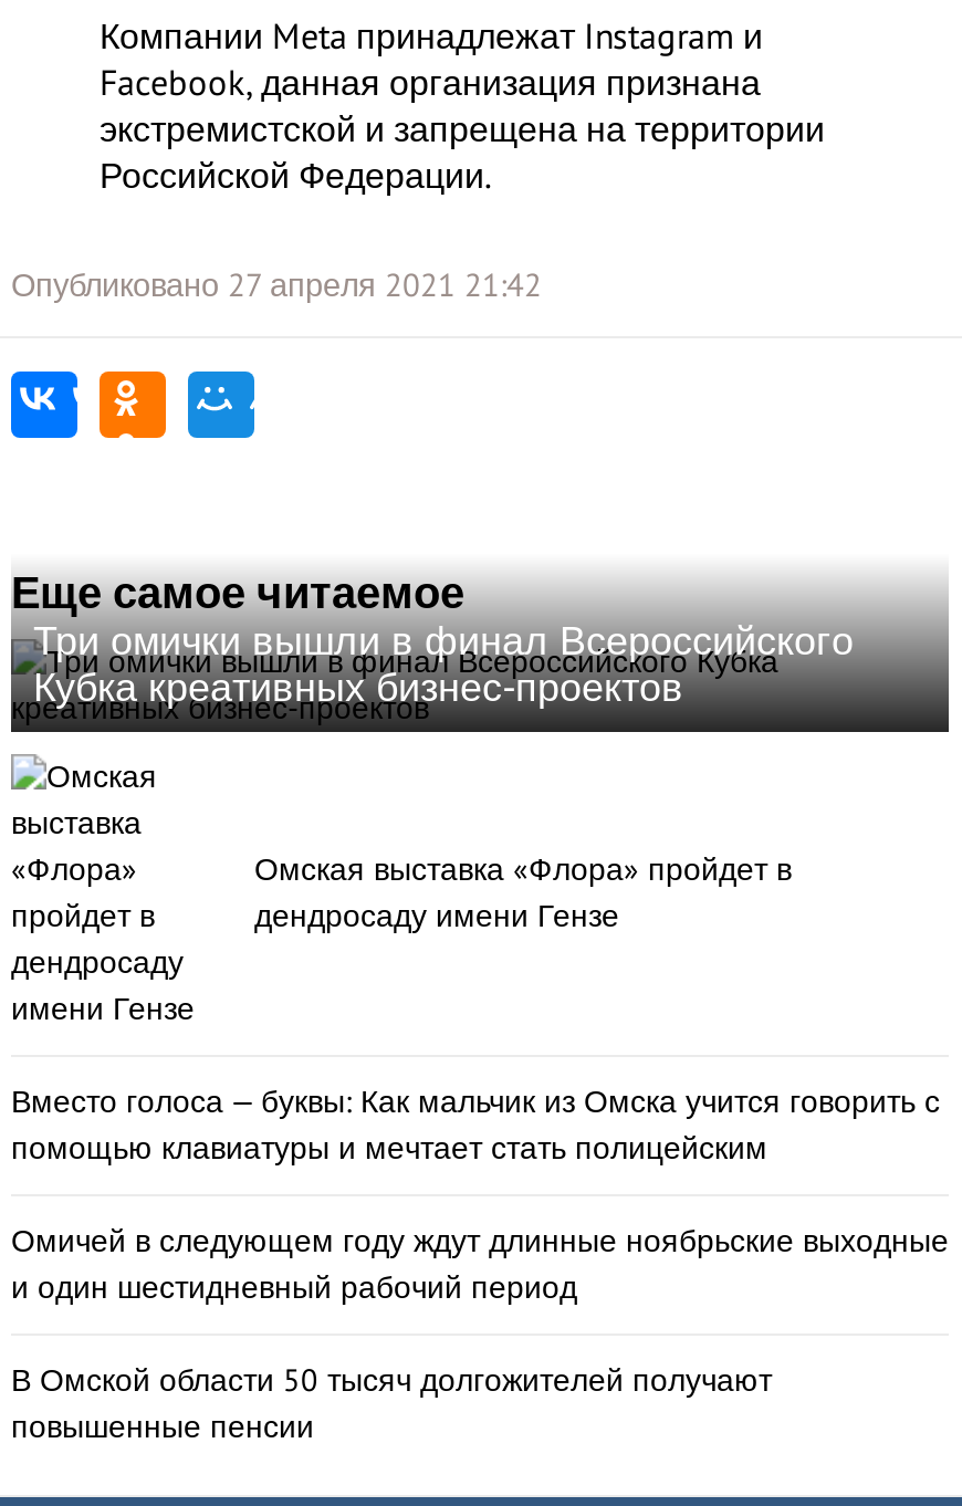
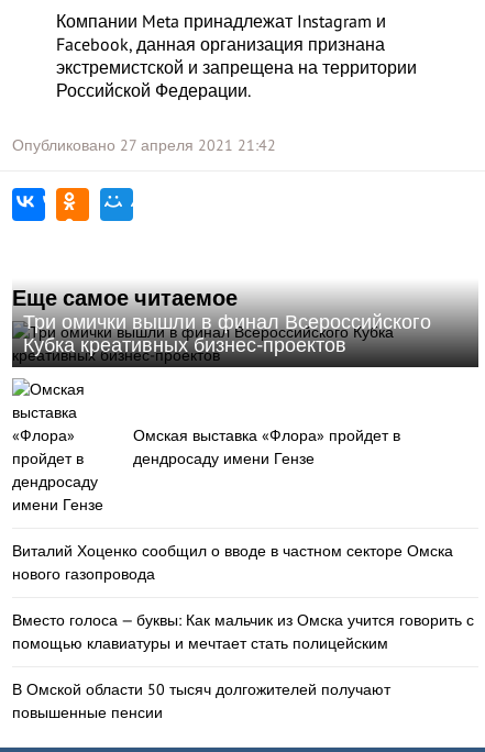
+ Виталий Хоценко сообщил о вводе в частном секторе Омска
+ нового газопровода

moved down: Вместо голоса — буквы: Как мальчик из Омска учится говорить с | помощью клавиатуры и мечтает стать полицейским

- Омичей в следующем году ждут длинные ноябрьские выходные
- и один шестидневный рабочий период
